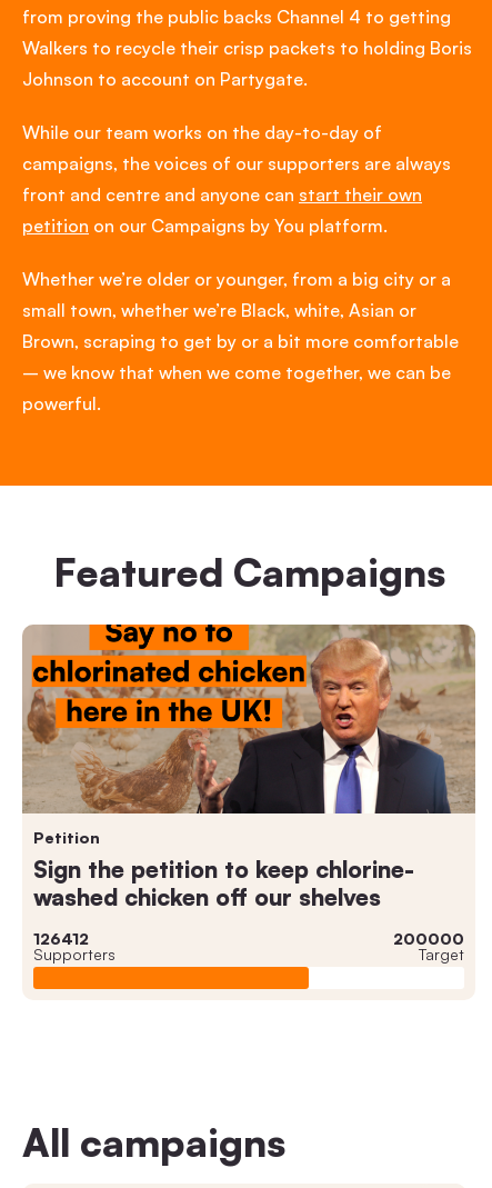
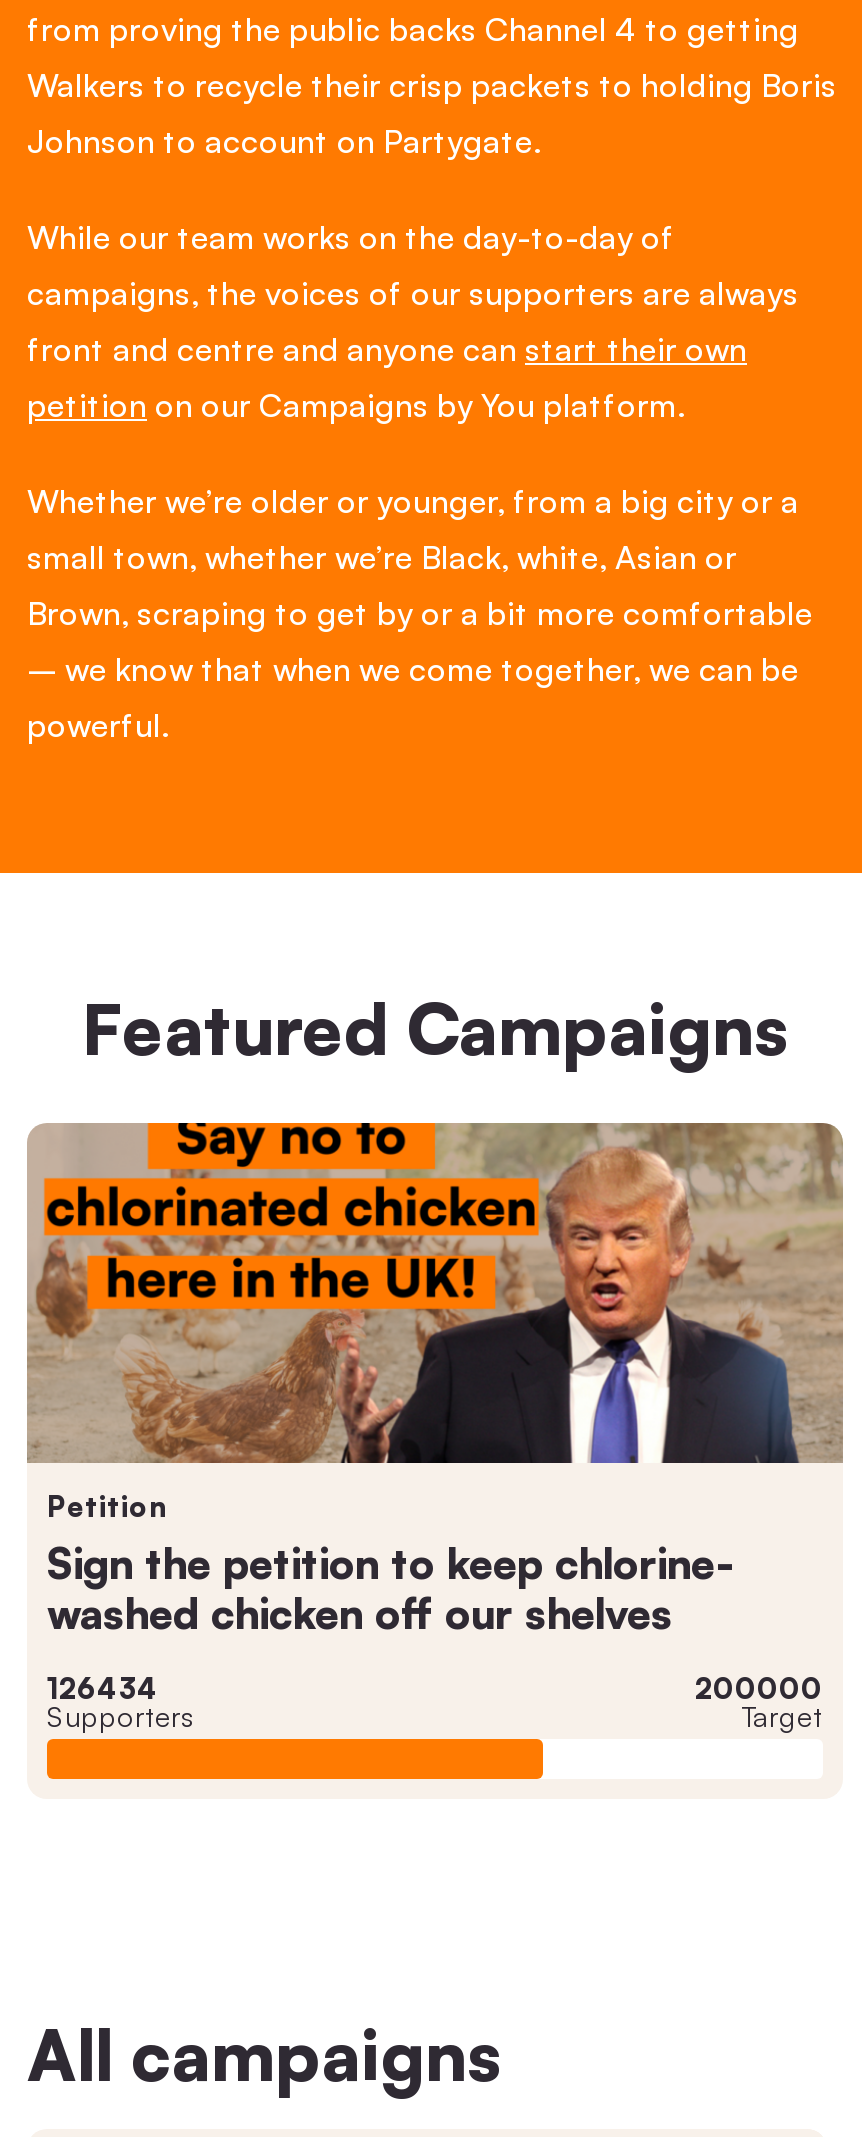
- 126412
+ 126434
